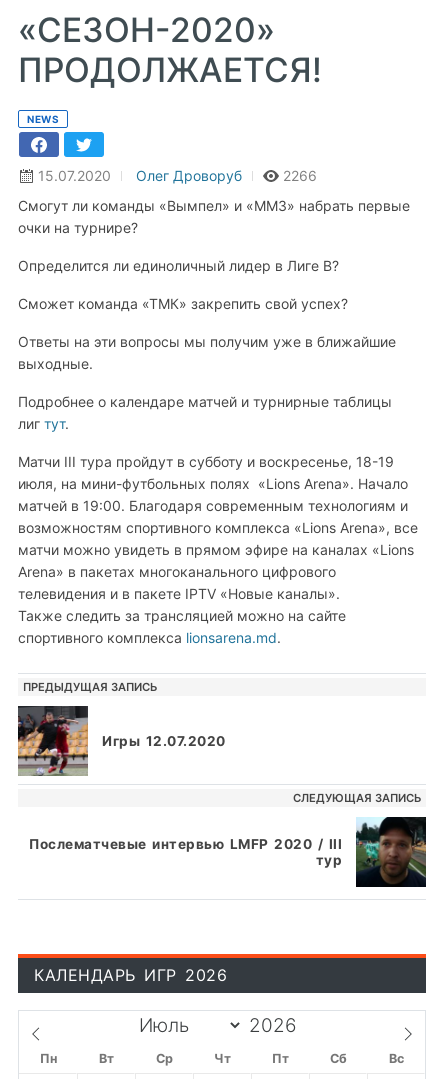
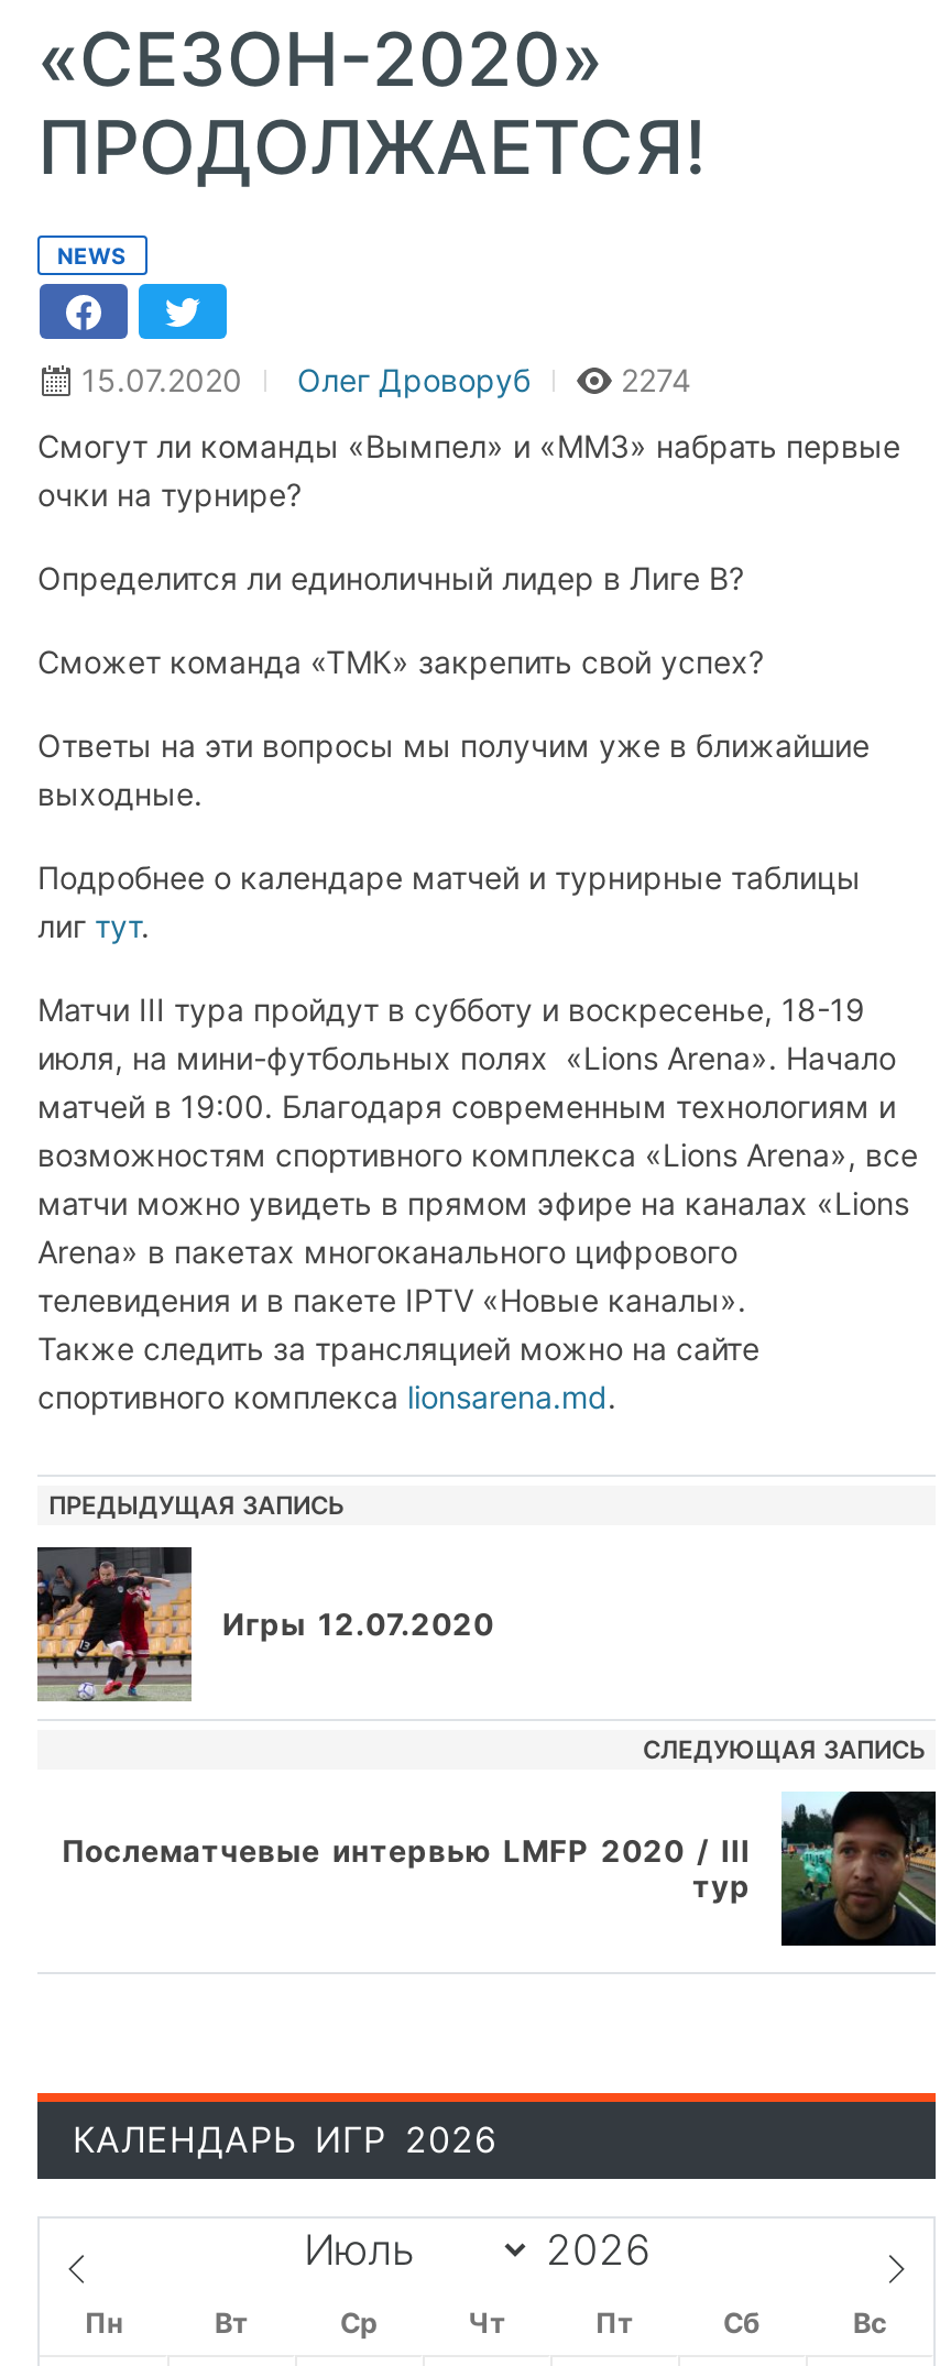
- 2266
+ 2274
